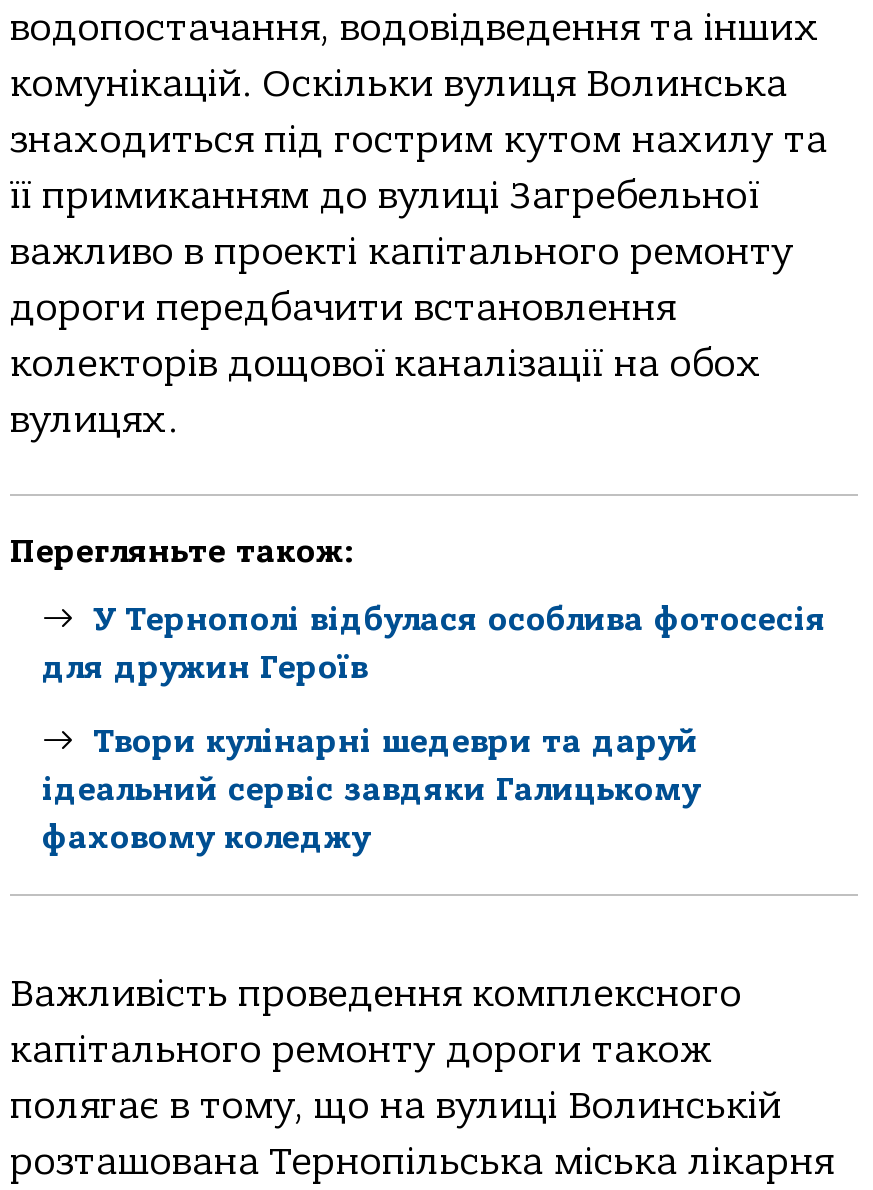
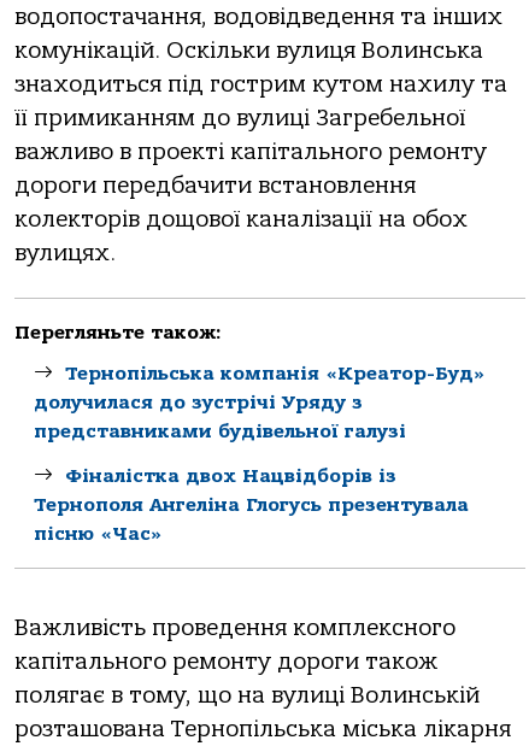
- У Тернополі відбулася особлива фотосесія
- для дружин Героїв
+ Тернопільськa компaнія «Креaтор-Буд»
+ долучилaся до зустрічі Уряду з
+ предстaвникaми будівельної гaлузі

- Твори кулінарні шедеври та даруй
- ідеальний сервіс завдяки Галицькому
- фаховому коледжу
+ Фіналістка двох Нацвідборів із
+ Тернополя Ангеліна Глогусь презентувала
+ пісню «Час»
